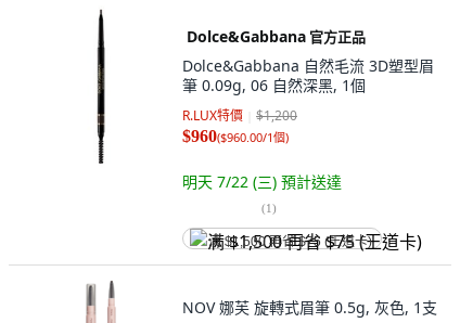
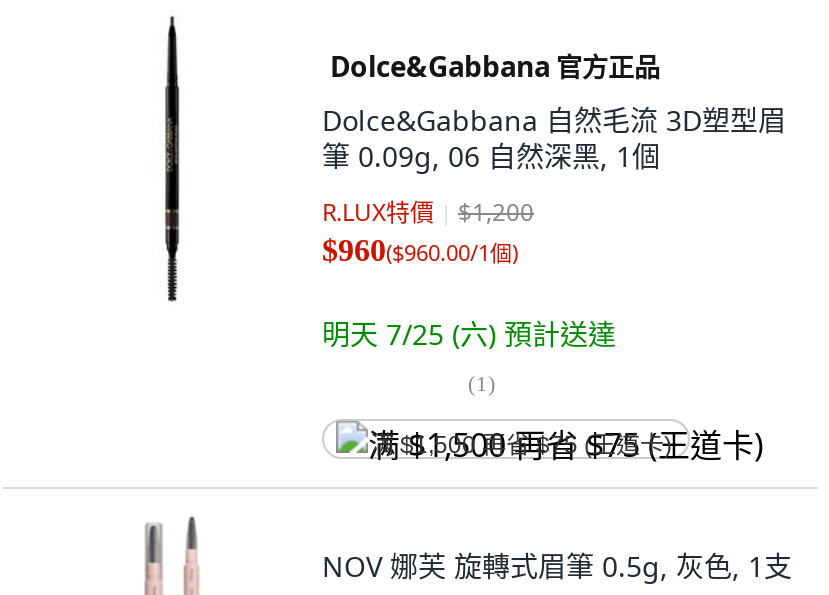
- 明天 7/22 (三)預計送達
+ 明天 7/25 (六)預計送達
